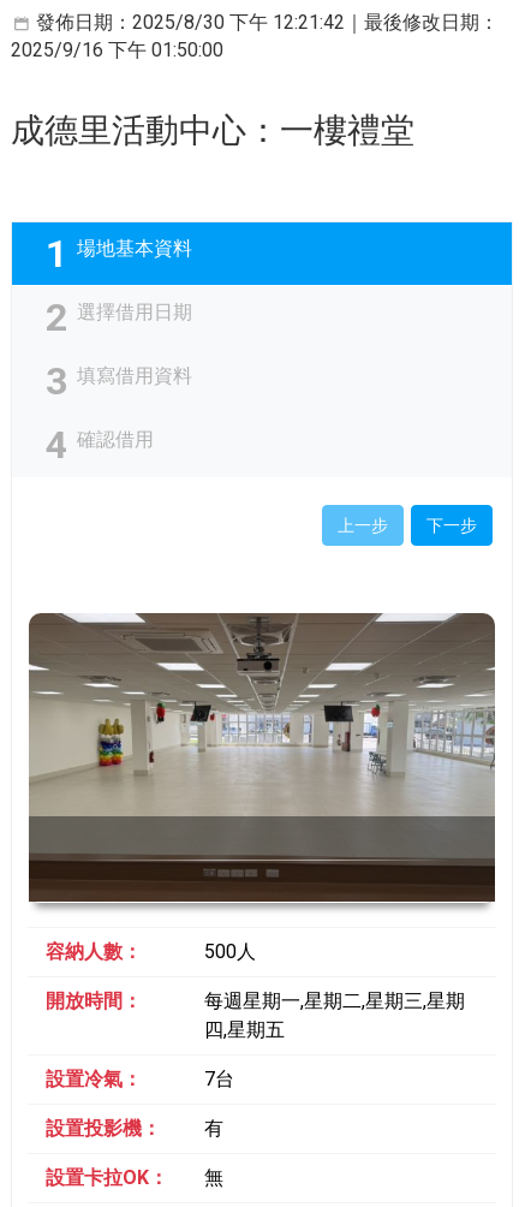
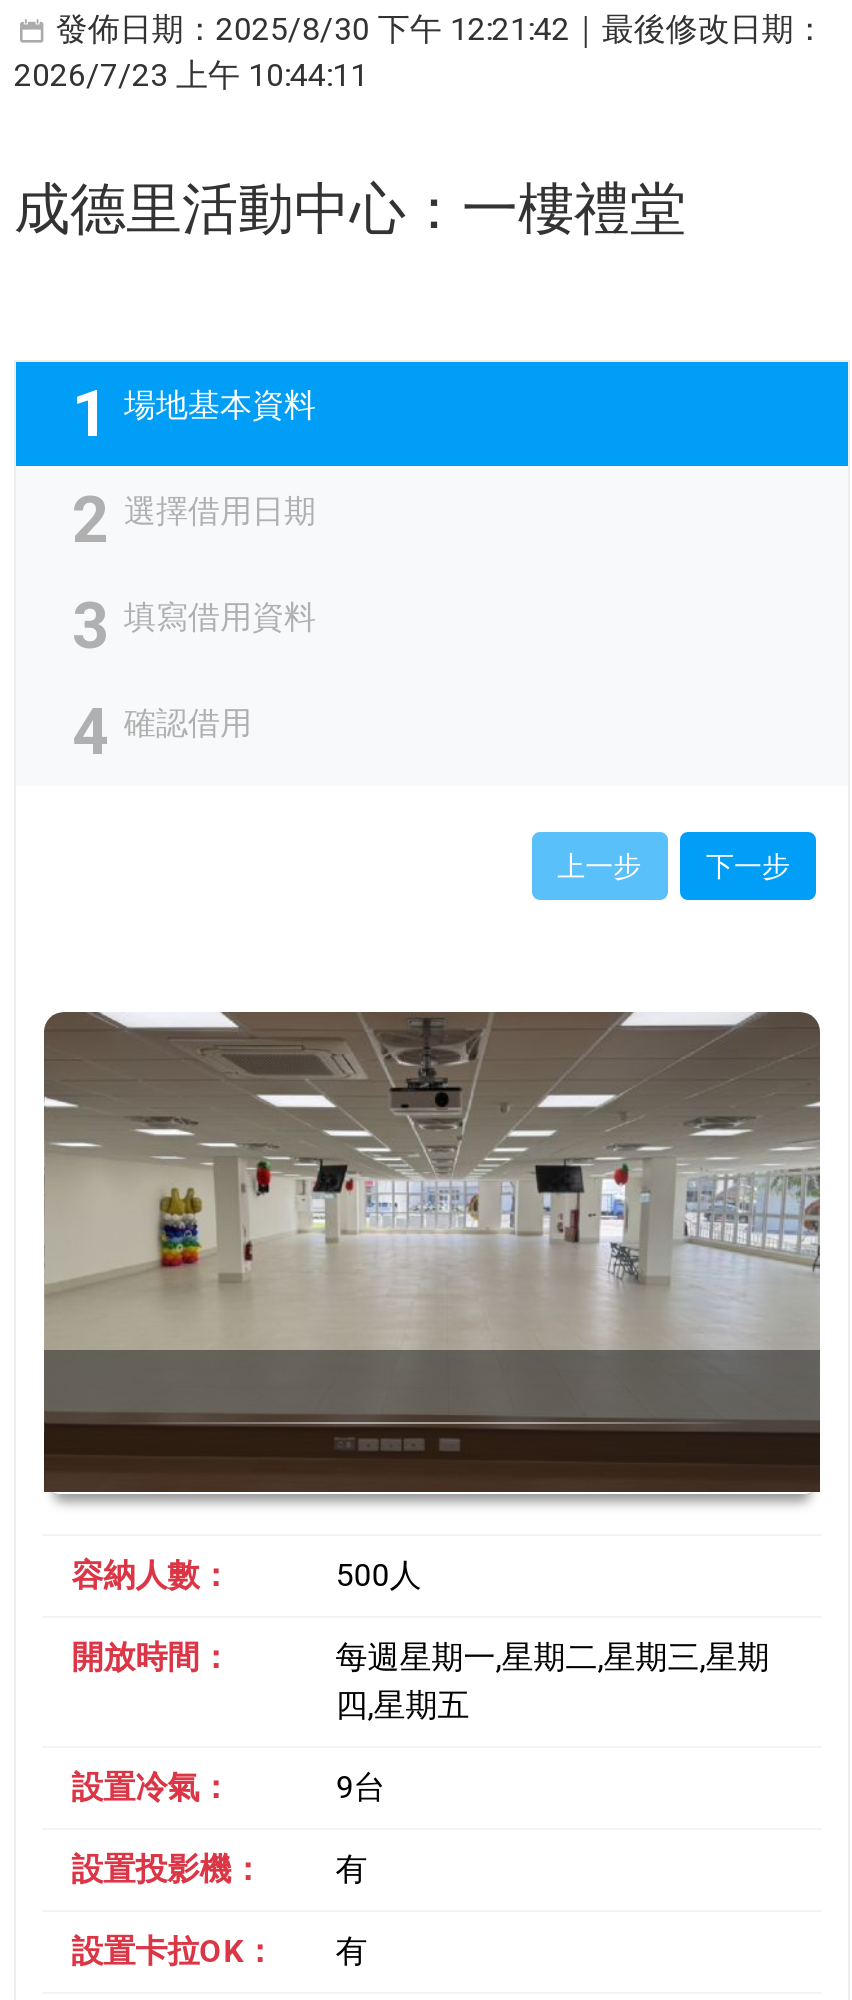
- 2025/9/16 下午 01:50:00
+ 2026/7/23 上午 10:44:11

- 7台
+ 9台

- 無
+ 有
